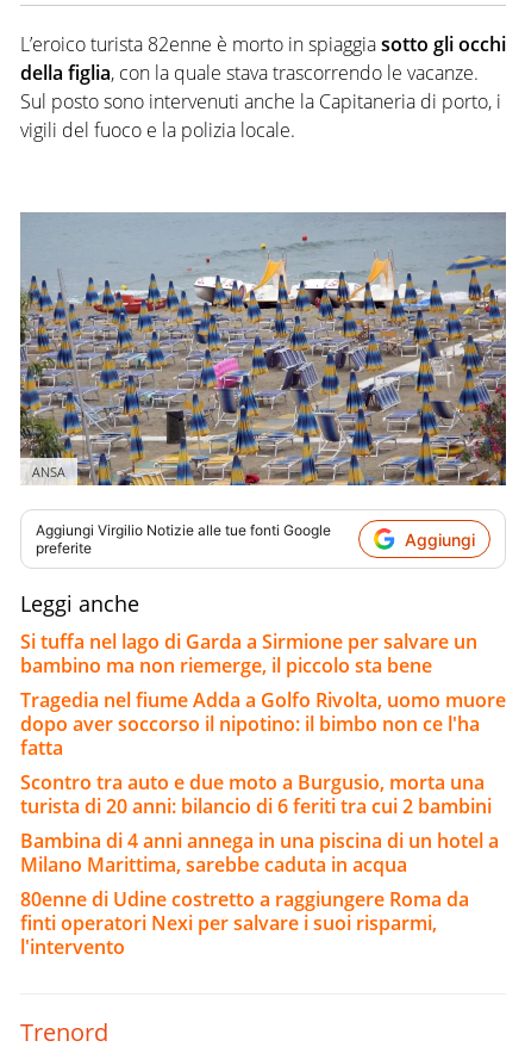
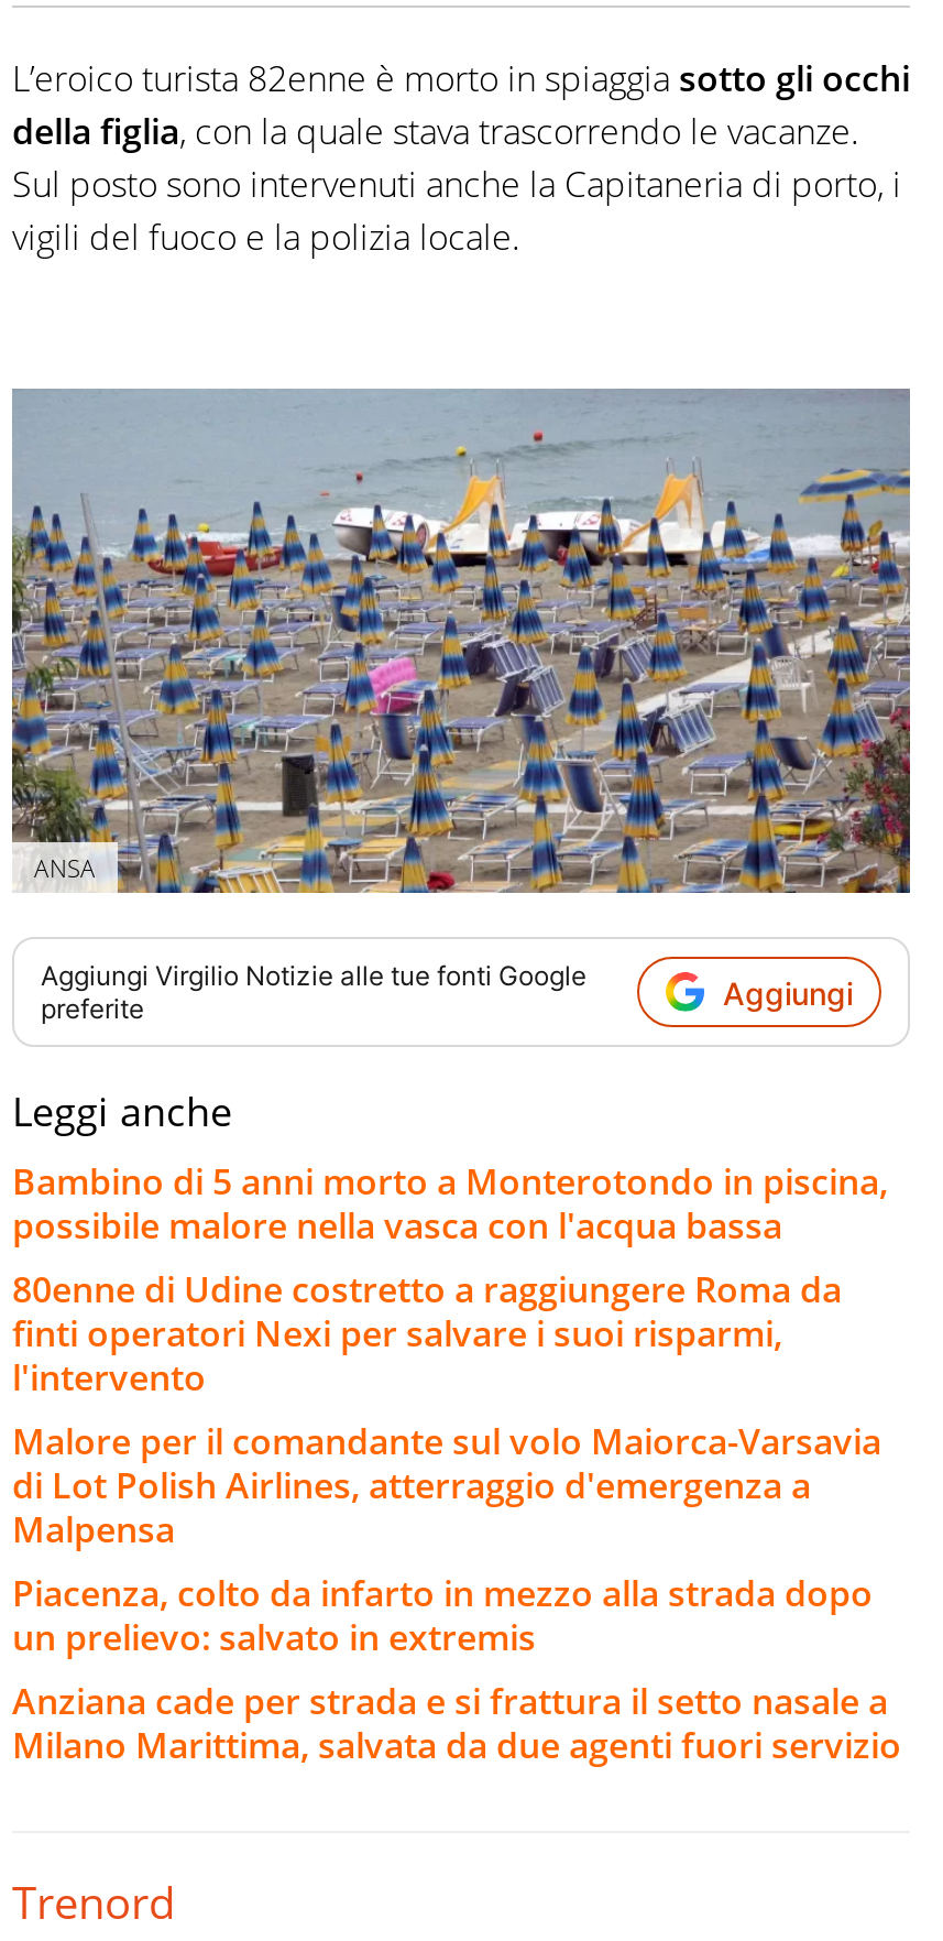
- Si tuffa nel lago di Garda a Sirmione per salvare un
- bambino ma non riemerge, il piccolo sta bene
- Tragedia nel fiume Adda a Golfo Rivolta, uomo muore
- dopo aver soccorso il nipotino: il bimbo non ce l'ha
- fatta
- Scontro tra auto e due moto a Burgusio, morta una
- turista di 20 anni: bilancio di 6 feriti tra cui 2 bambini
- Bambina di 4 anni annega in una piscina di un hotel a
- Milano Marittima, sarebbe caduta in acqua
+ Bambino di 5 anni morto a Monterotondo in piscina,
+ possibile malore nella vasca con l'acqua bassa

moved up: 80enne di Udine costretto a raggiungere Roma da | finti operatori Nexi per salvare i suoi risparmi, | l'intervento

+ Malore per il comandante sul volo Maiorca-Varsavia
+ di Lot Polish Airlines, atterraggio d'emergenza a
+ Malpensa
+ Piacenza, colto da infarto in mezzo alla strada dopo
+ un prelievo: salvato in extremis
+ Anziana cade per strada e si frattura il setto nasale a
+ Milano Marittima, salvata da due agenti fuori servizio
